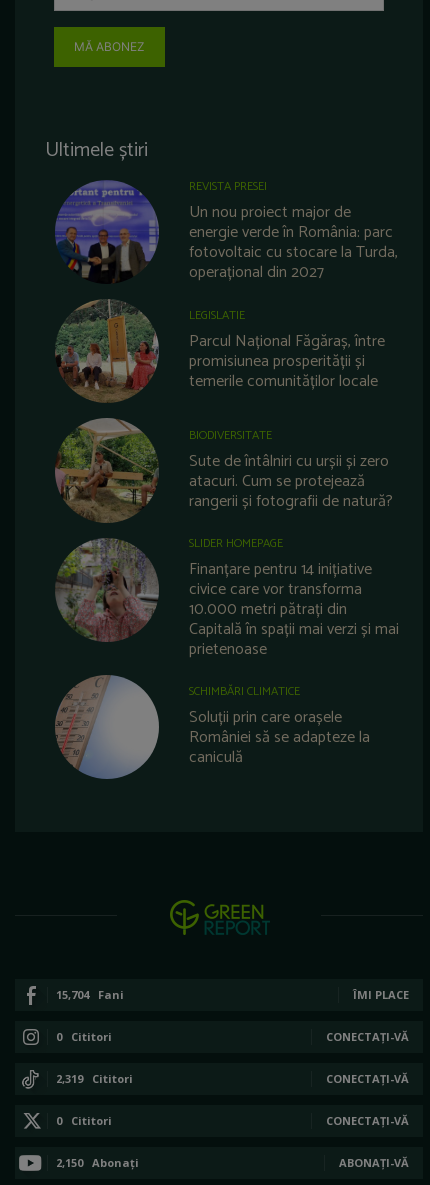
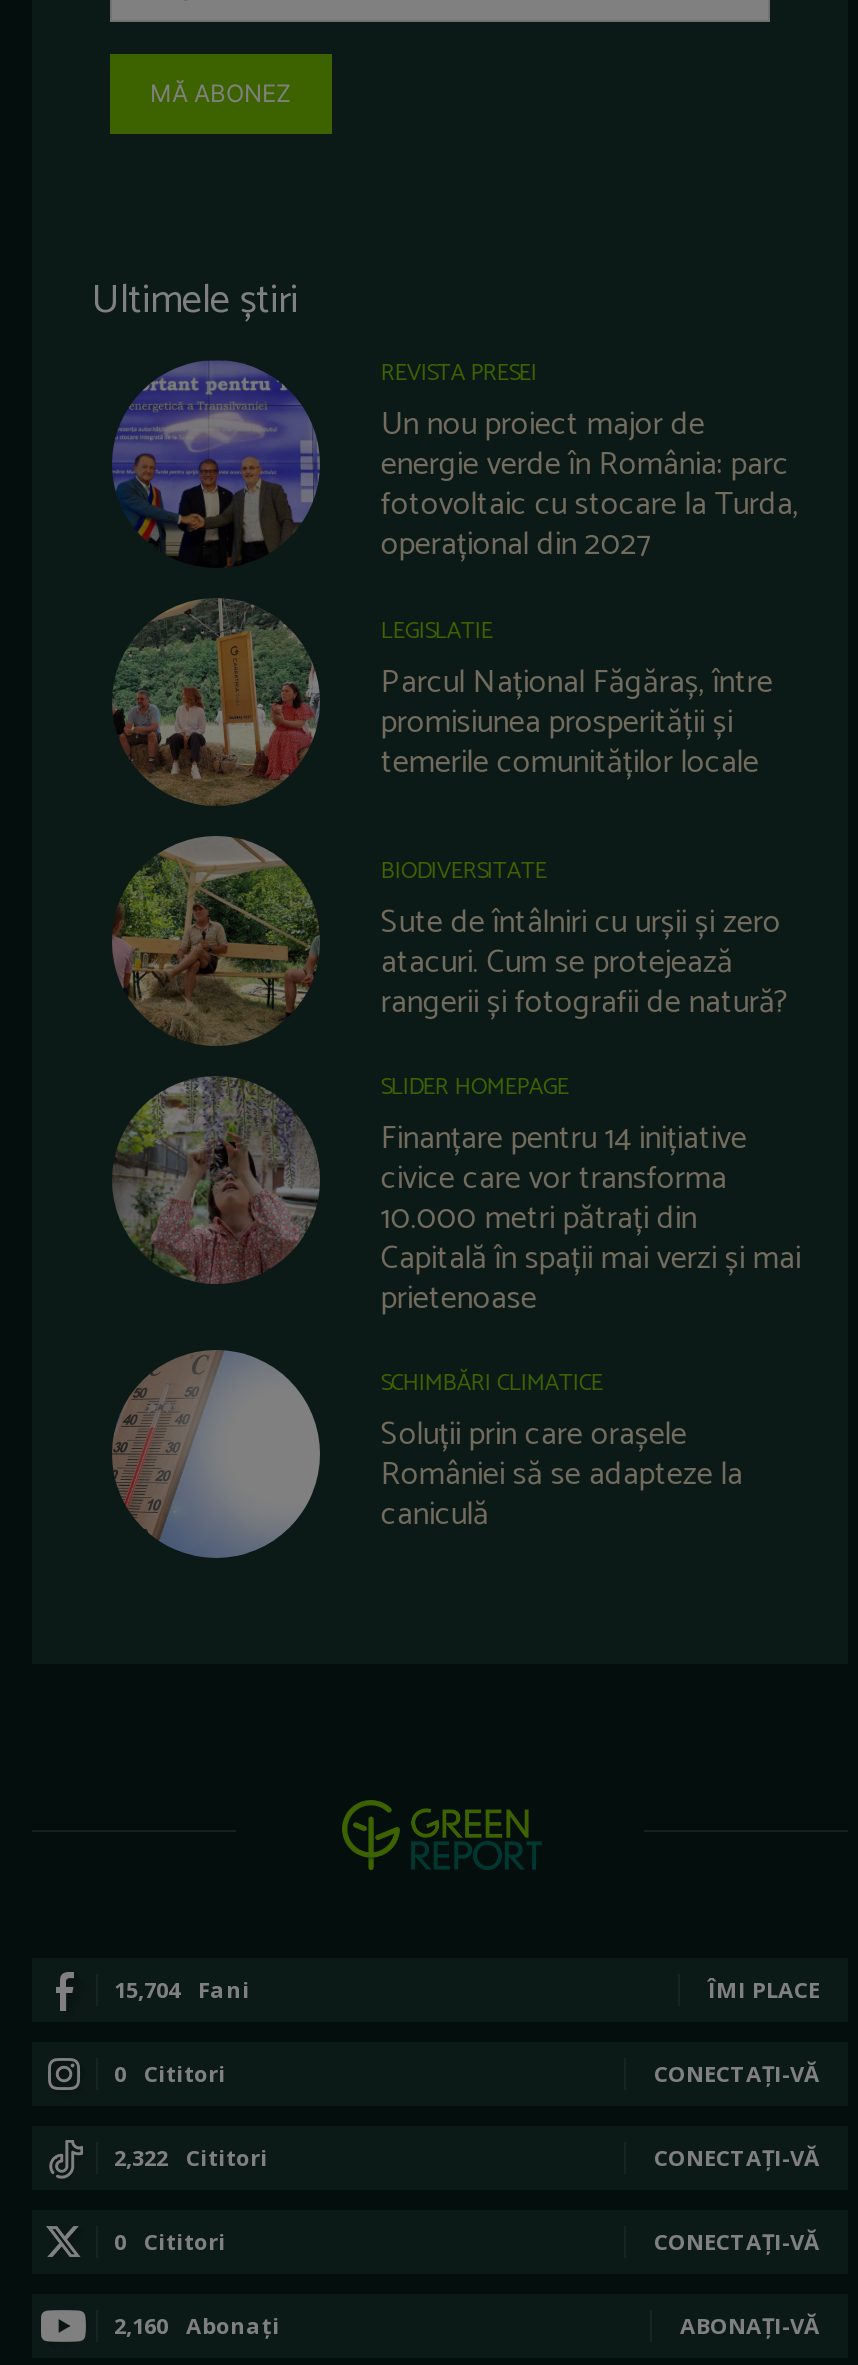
- 2,319 Cititori
+ 2,322 Cititori

- 2,150 Abonați
+ 2,160 Abonați
